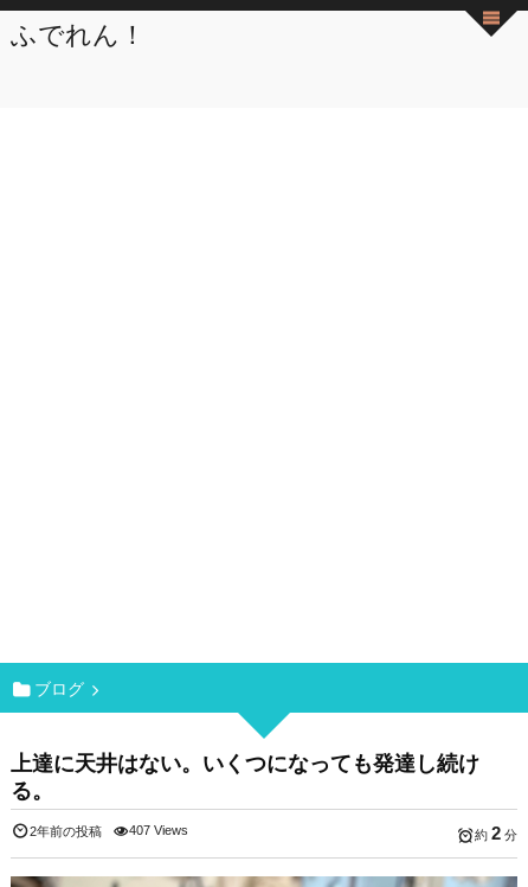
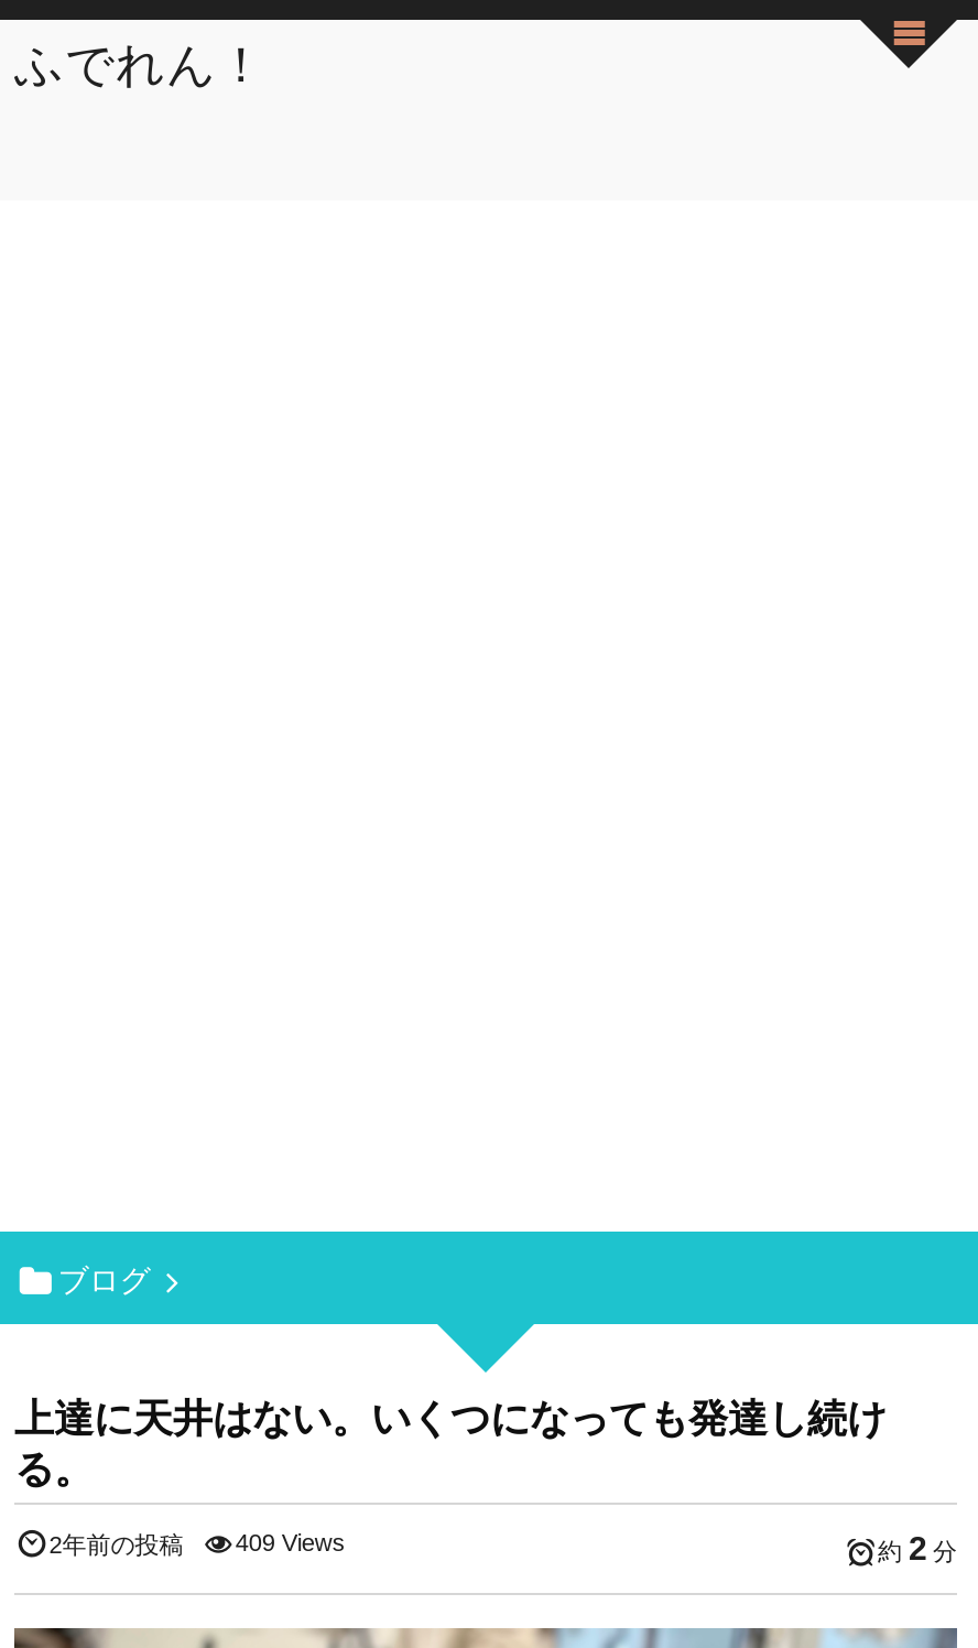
- 2年前の投稿 407 Views
+ 2年前の投稿 409 Views
